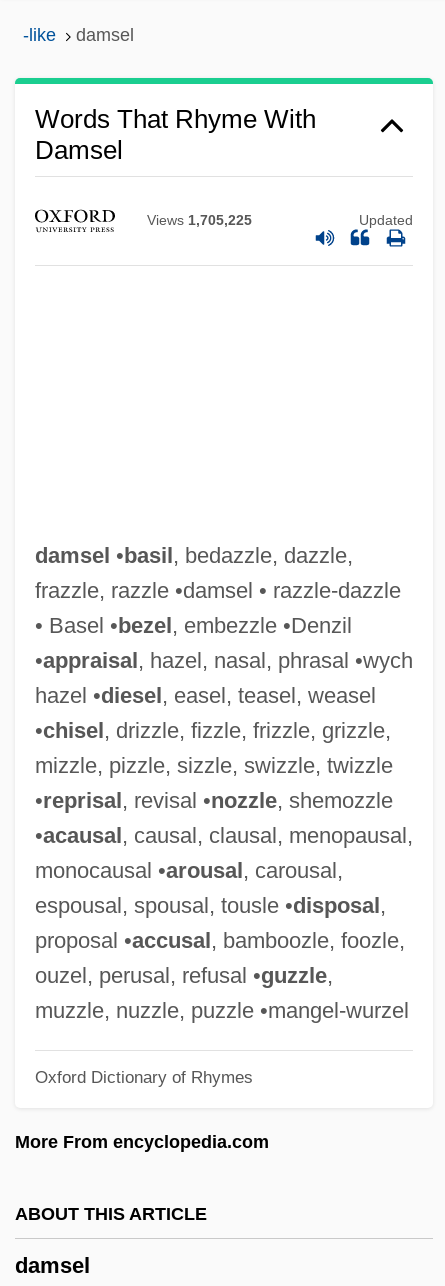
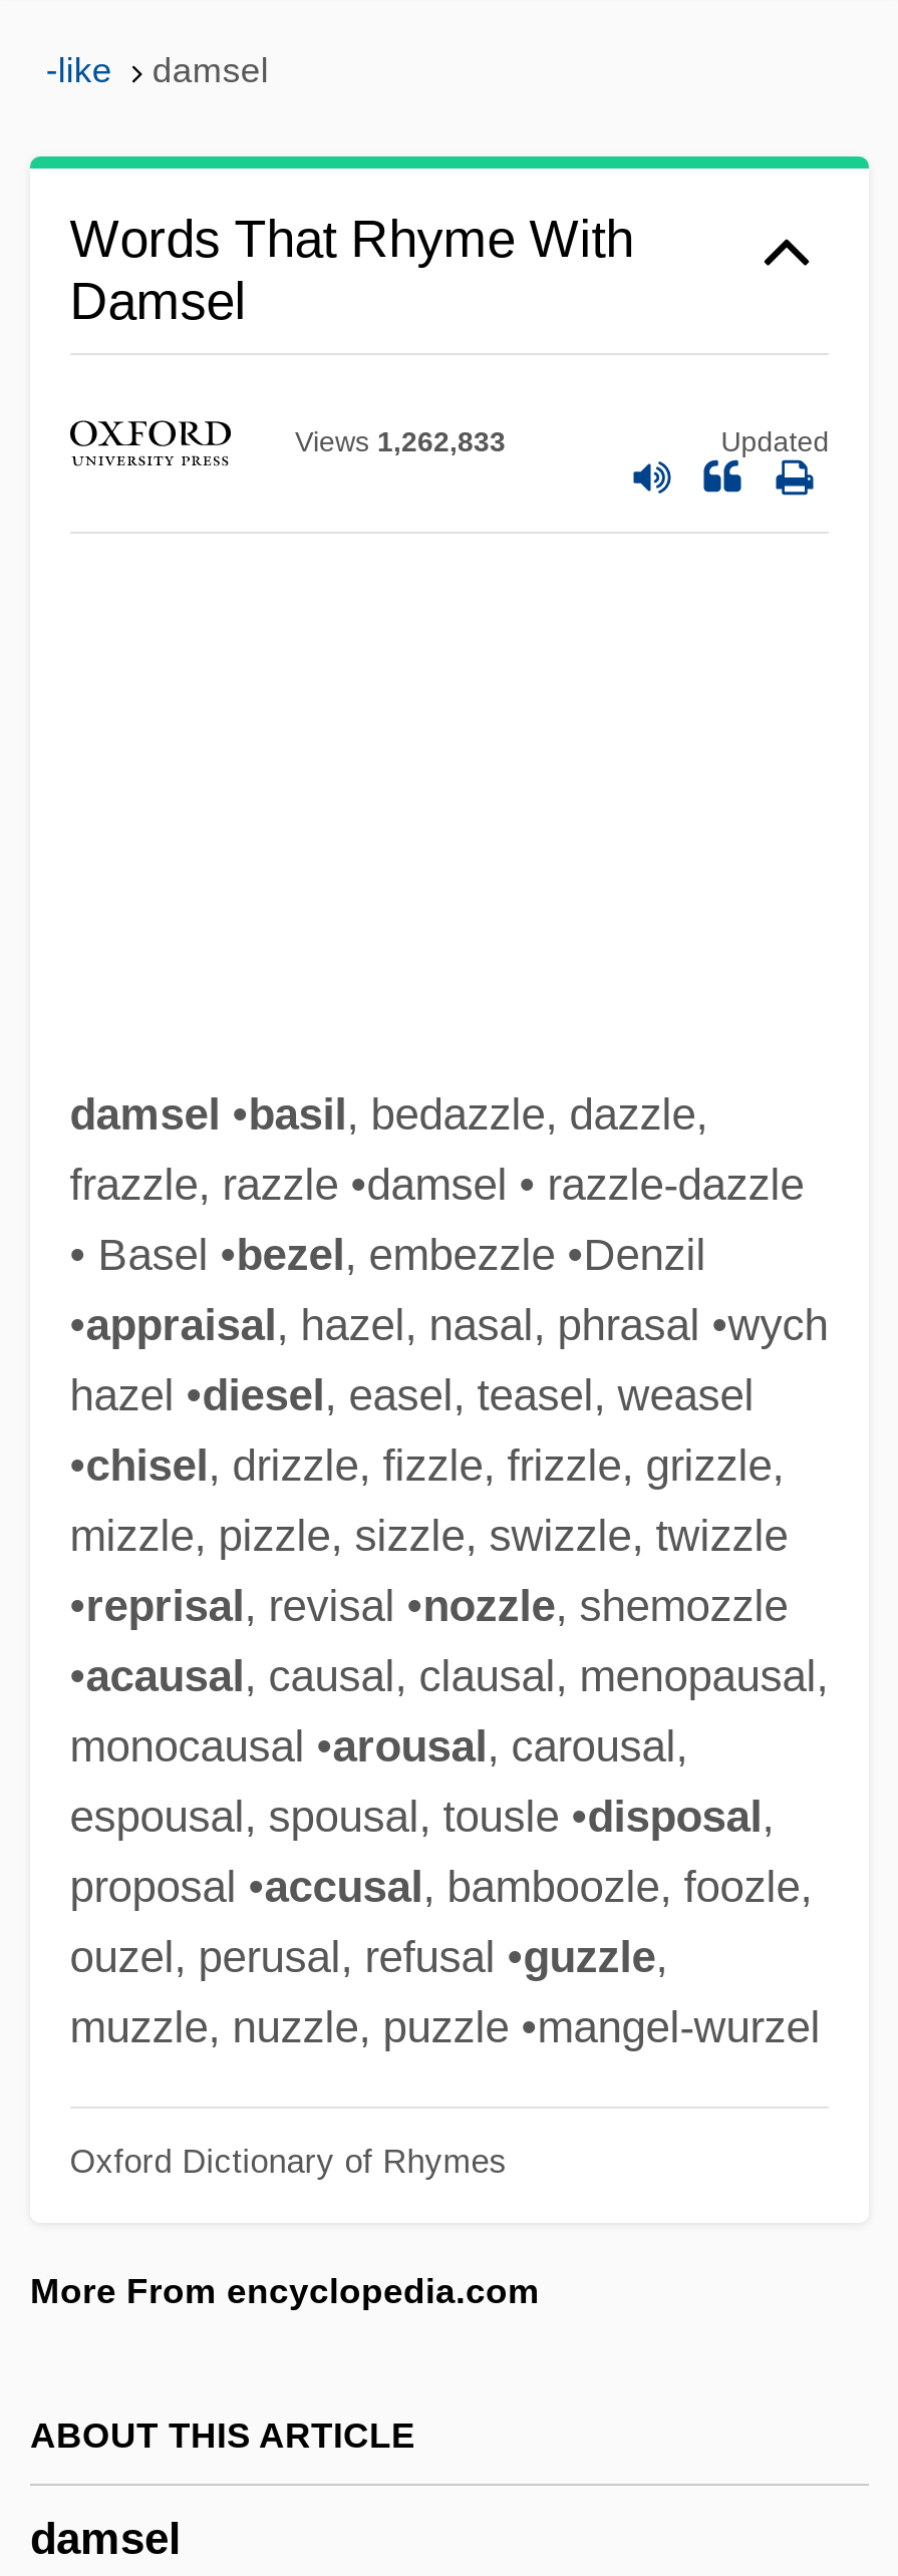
- Views 1,705,225
+ Views 1,262,833
